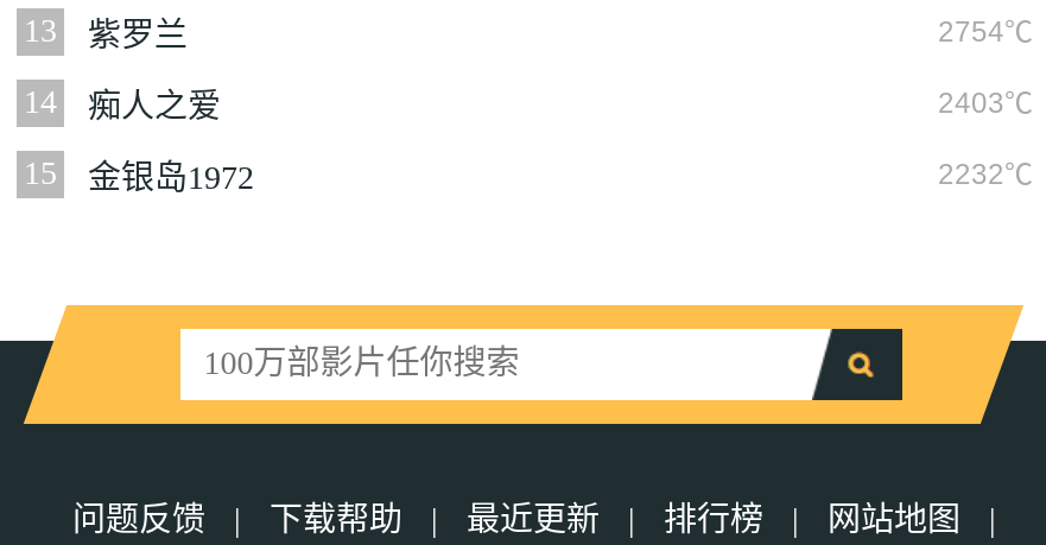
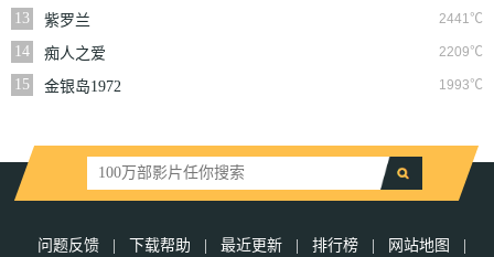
- 2754℃
+ 2441℃

- 2403℃
+ 2209℃

- 2232℃
+ 1993℃
